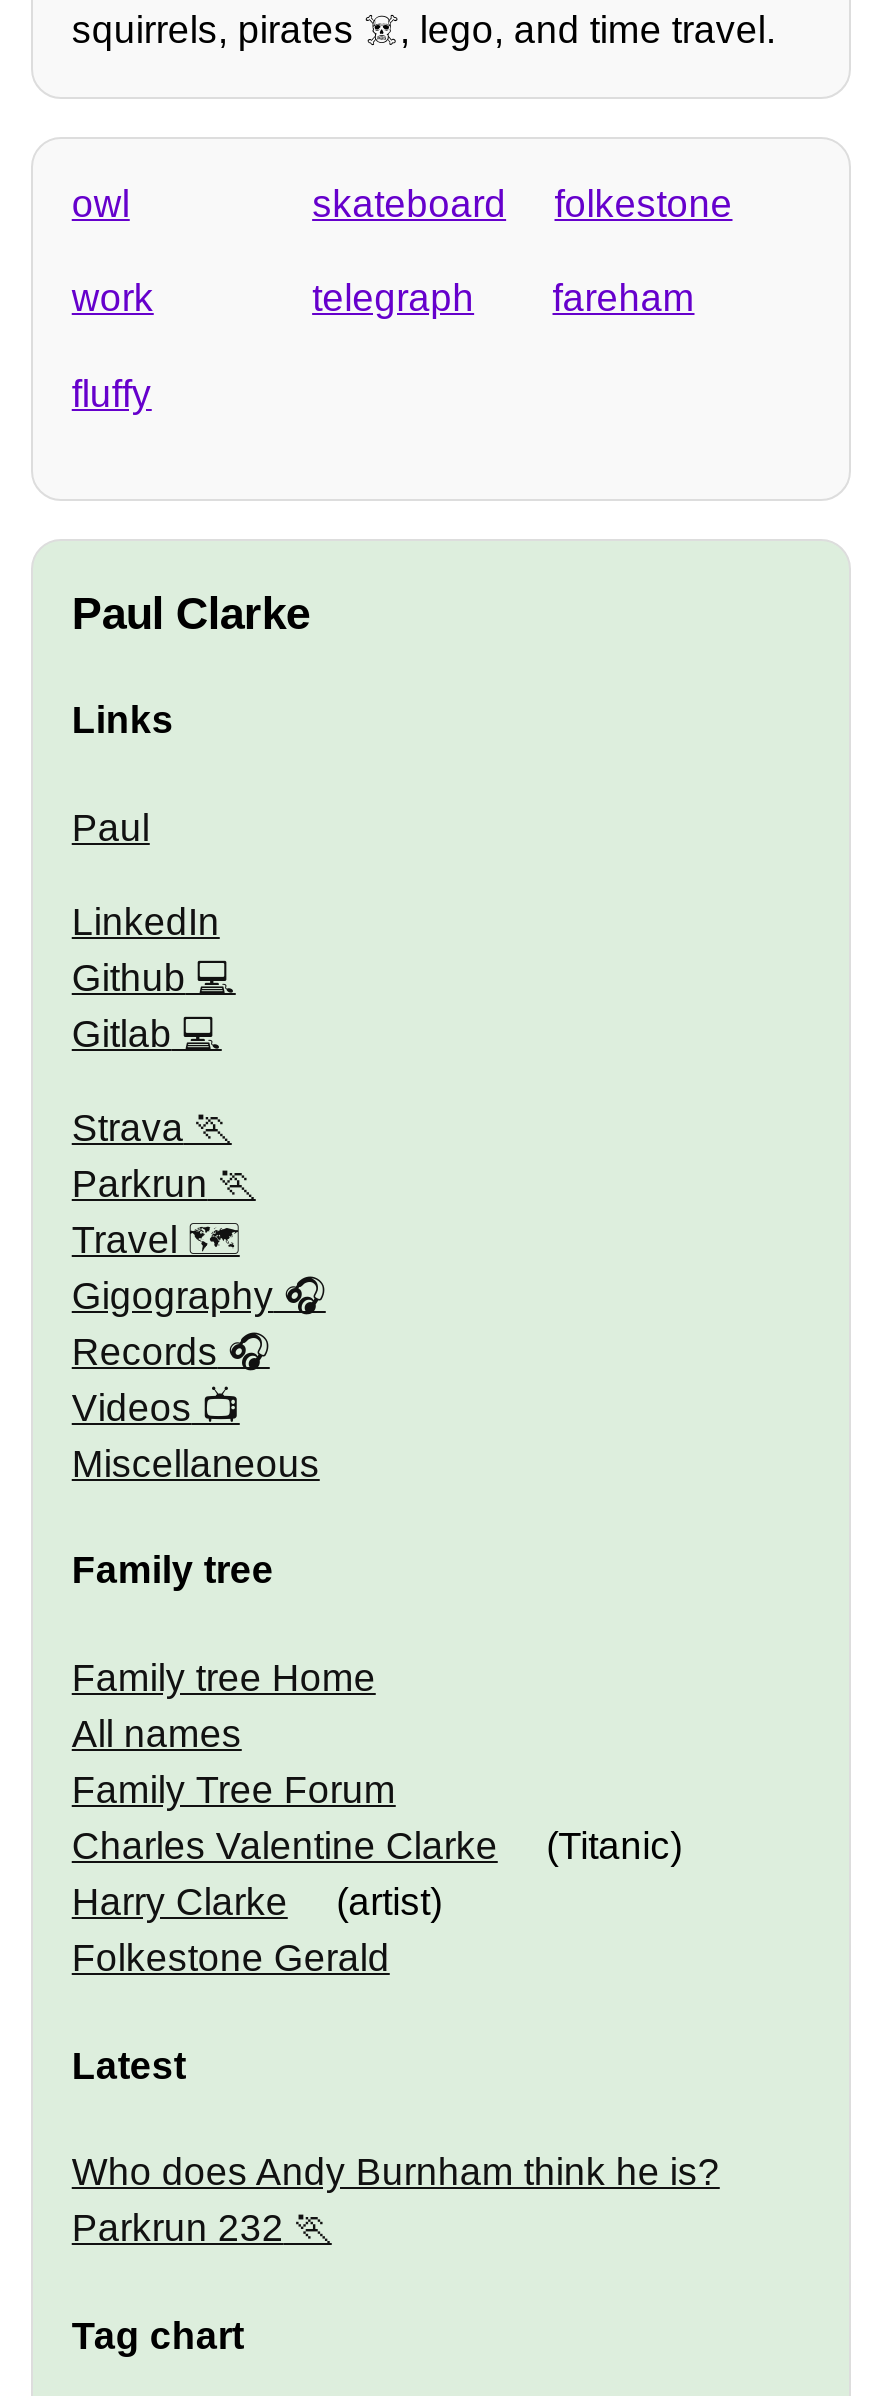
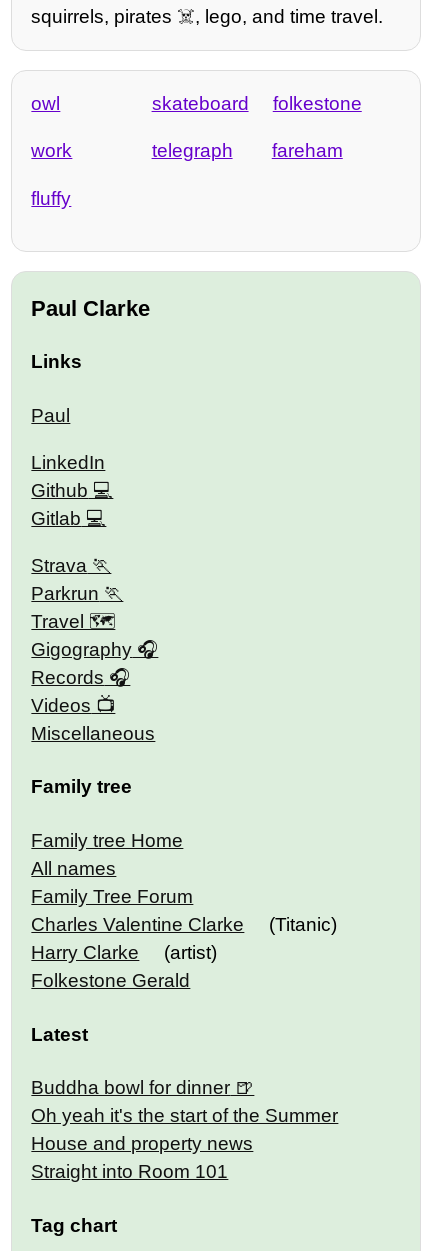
- Who does Andy Burnham think he is?
- Parkrun 232
+ Buddha bowl for dinner
+ Oh yeah it's the start of the Summer
+ House and property news
+ Straight into Room 101
